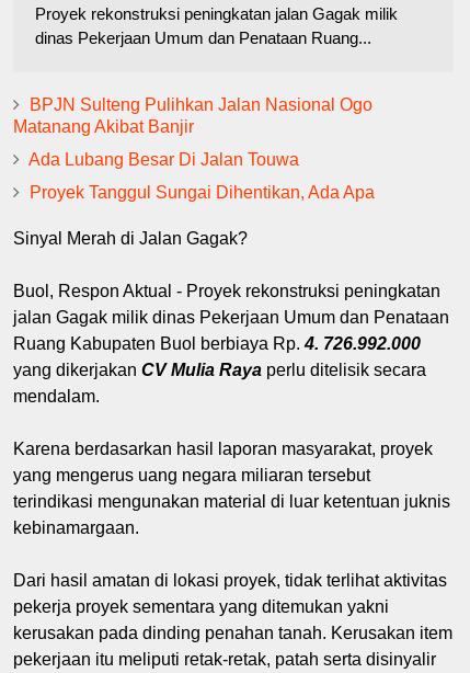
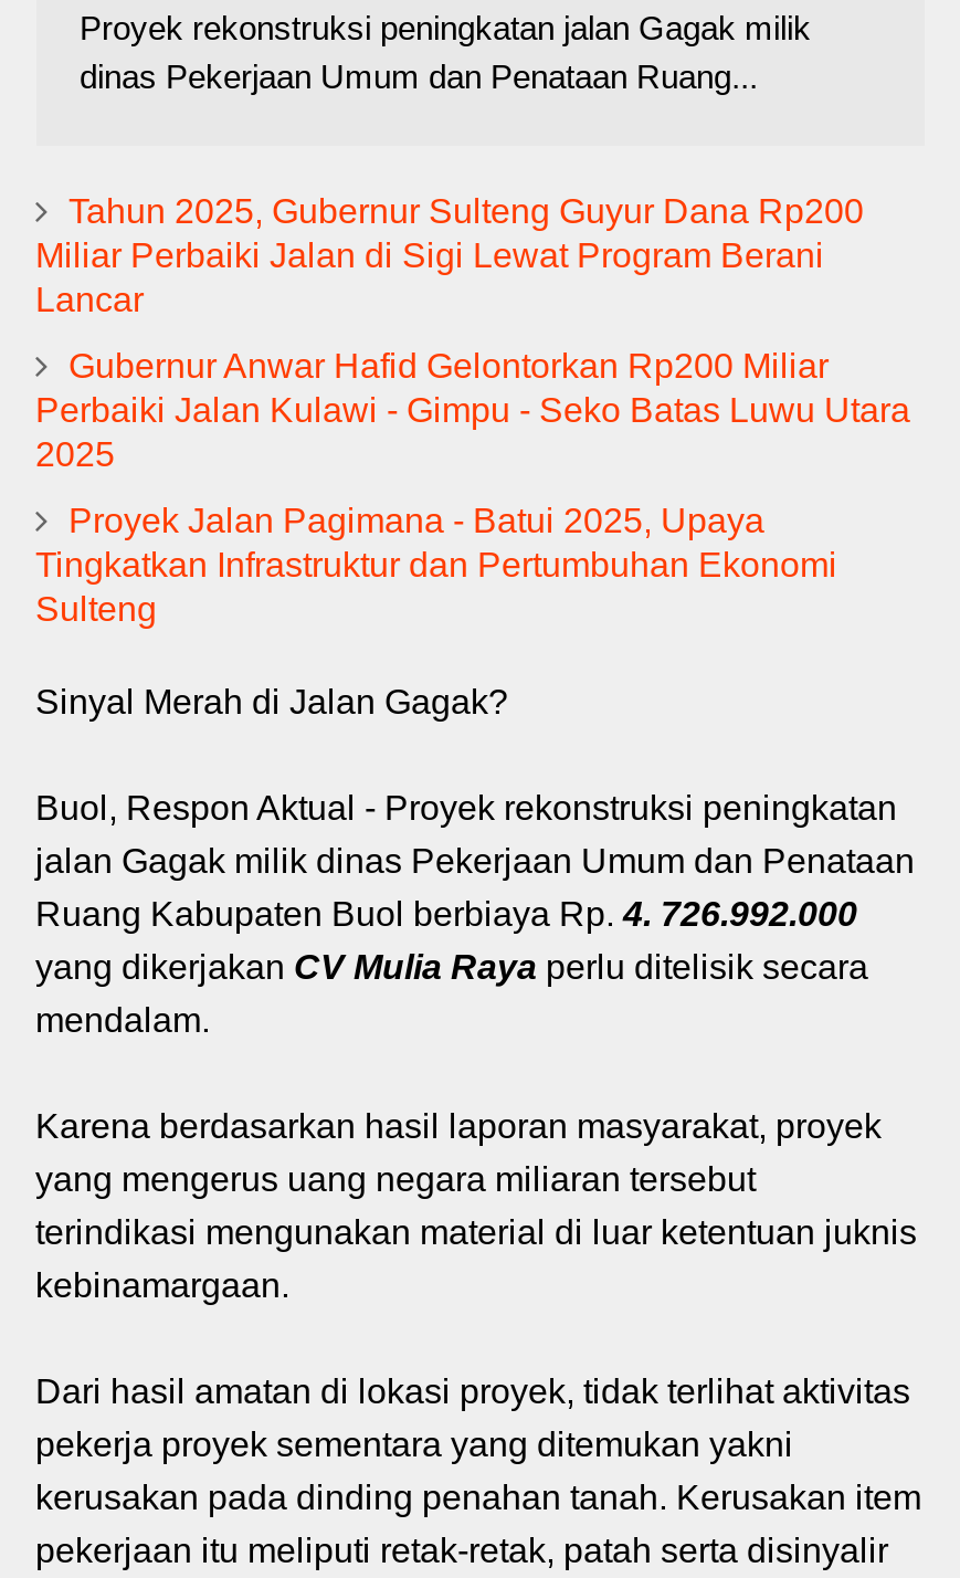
- BPJN Sulteng Pulihkan Jalan Nasional Ogo
- Matanang Akibat Banjir
+ Tahun 2025, Gubernur Sulteng Guyur Dana Rp200
+ Miliar Perbaiki Jalan di Sigi Lewat Program Berani
+ Lancar

- Ada Lubang Besar Di Jalan Touwa
+ Gubernur Anwar Hafid Gelontorkan Rp200 Miliar
+ Perbaiki Jalan Kulawi - Gimpu - Seko Batas Luwu Utara
+ 2025

- Proyek Tanggul Sungai Dihentikan, Ada Apa
+ Proyek Jalan Pagimana - Batui 2025, Upaya
+ Tingkatkan Infrastruktur dan Pertumbuhan Ekonomi
+ Sulteng
